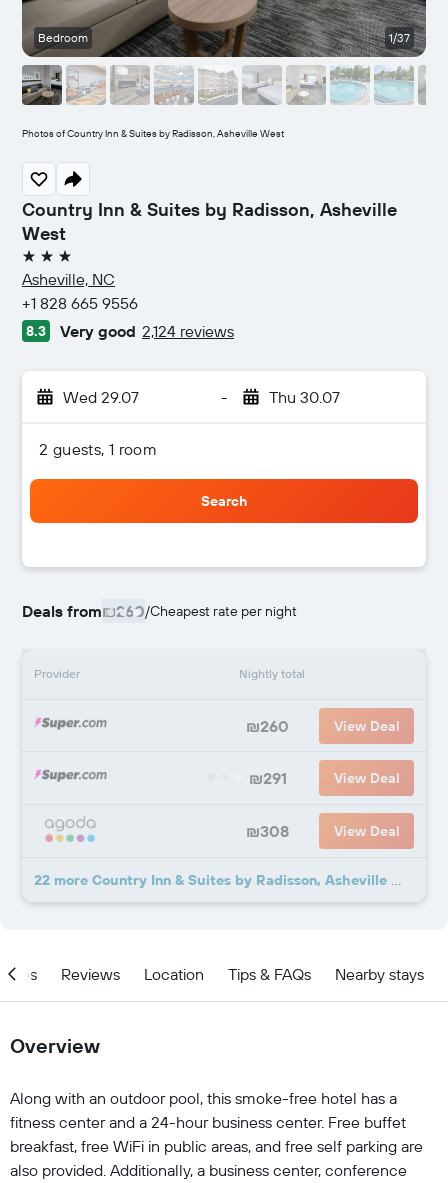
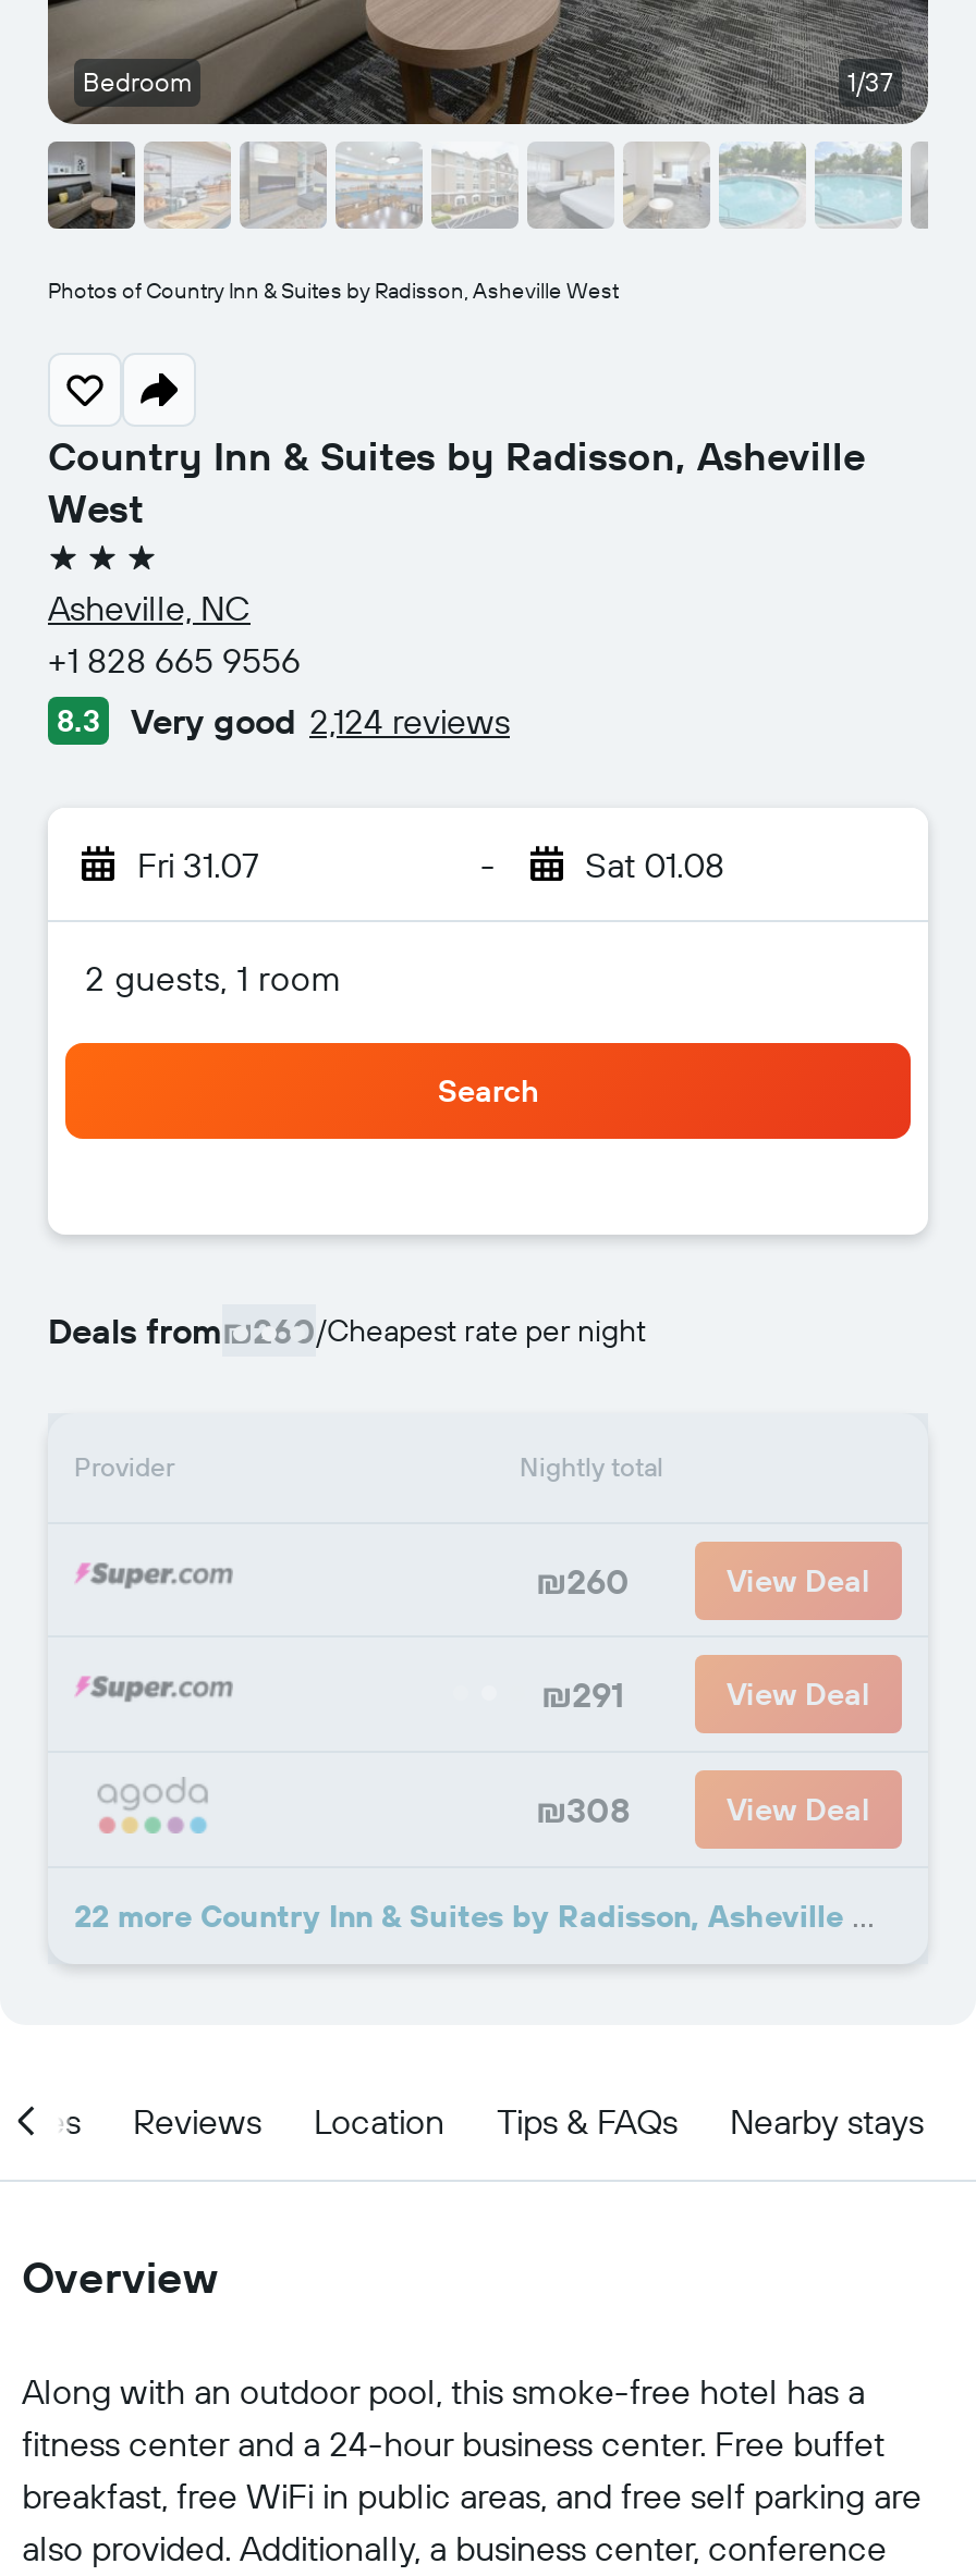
- Wed 29.07
+ Fri 31.07

- Thu 30.07
+ Sat 01.08
